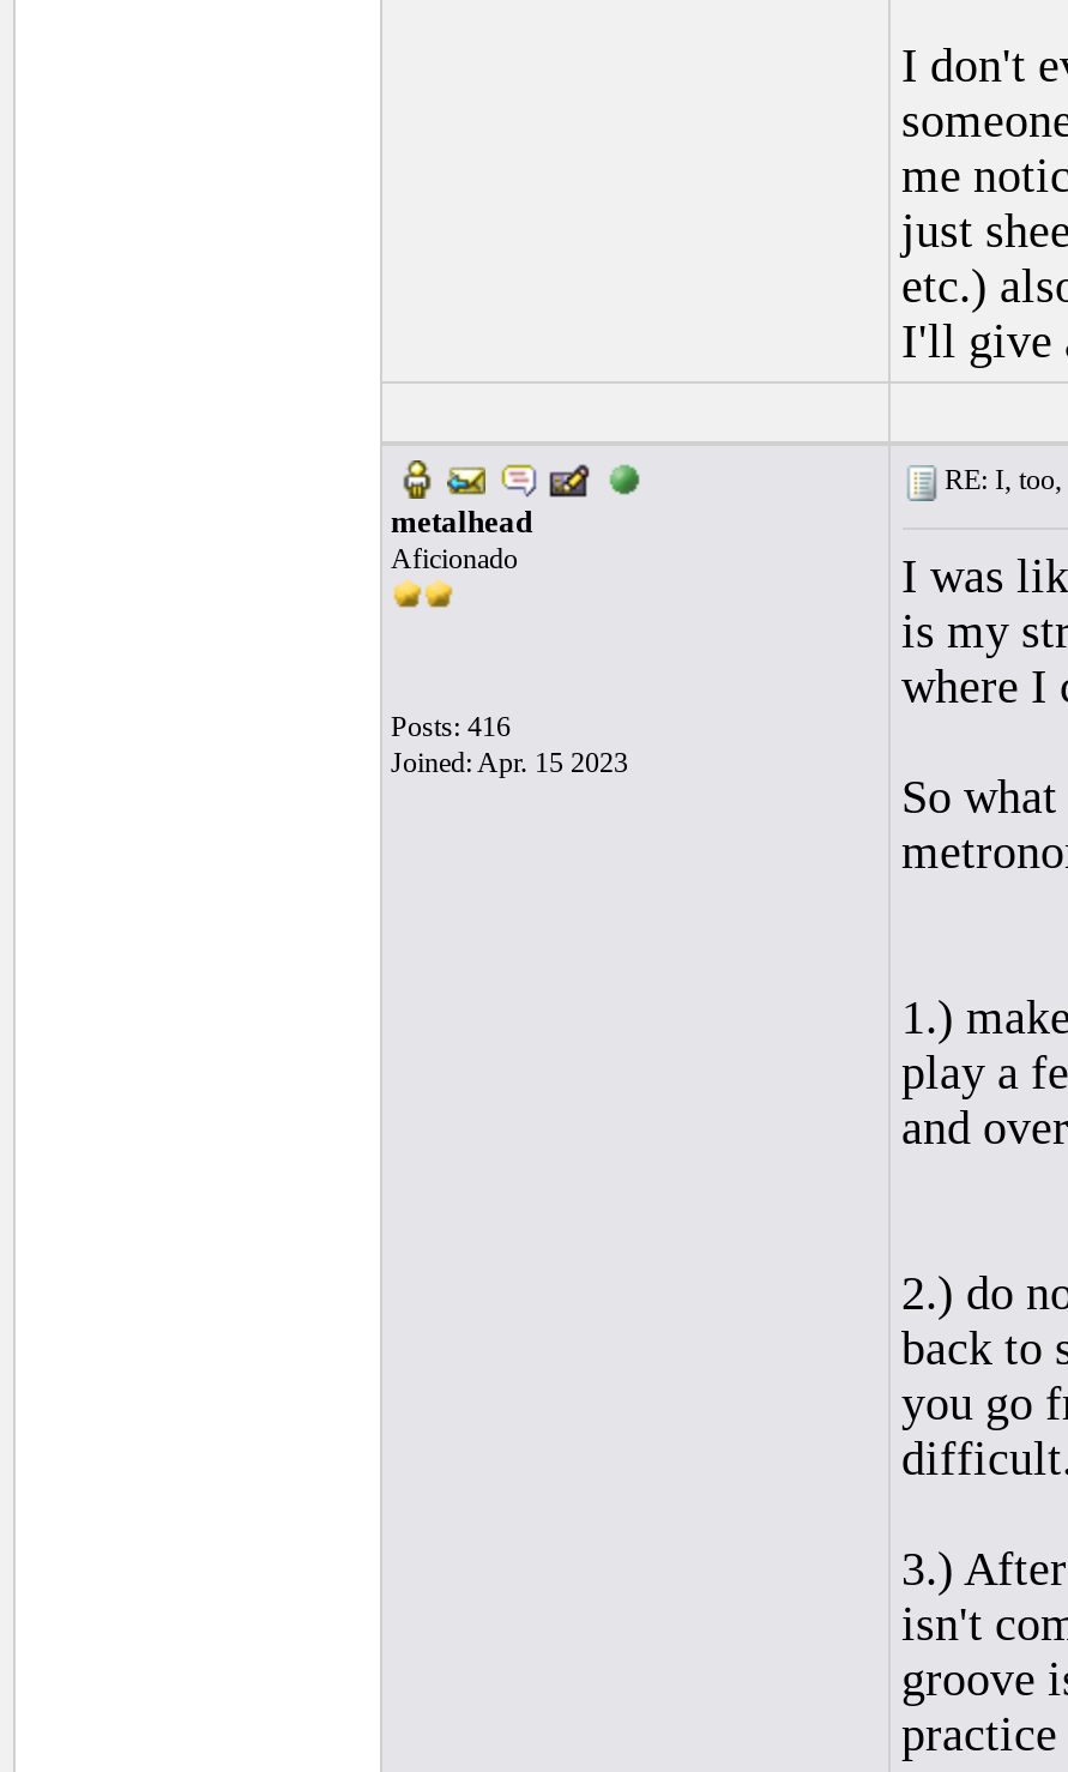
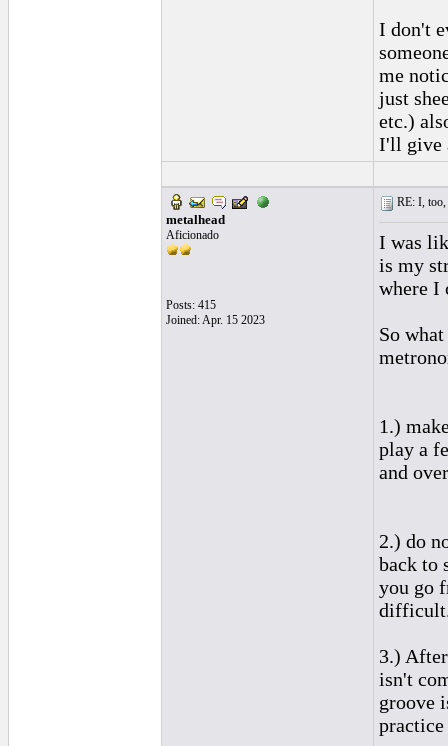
- Posts: 416
+ Posts: 415
